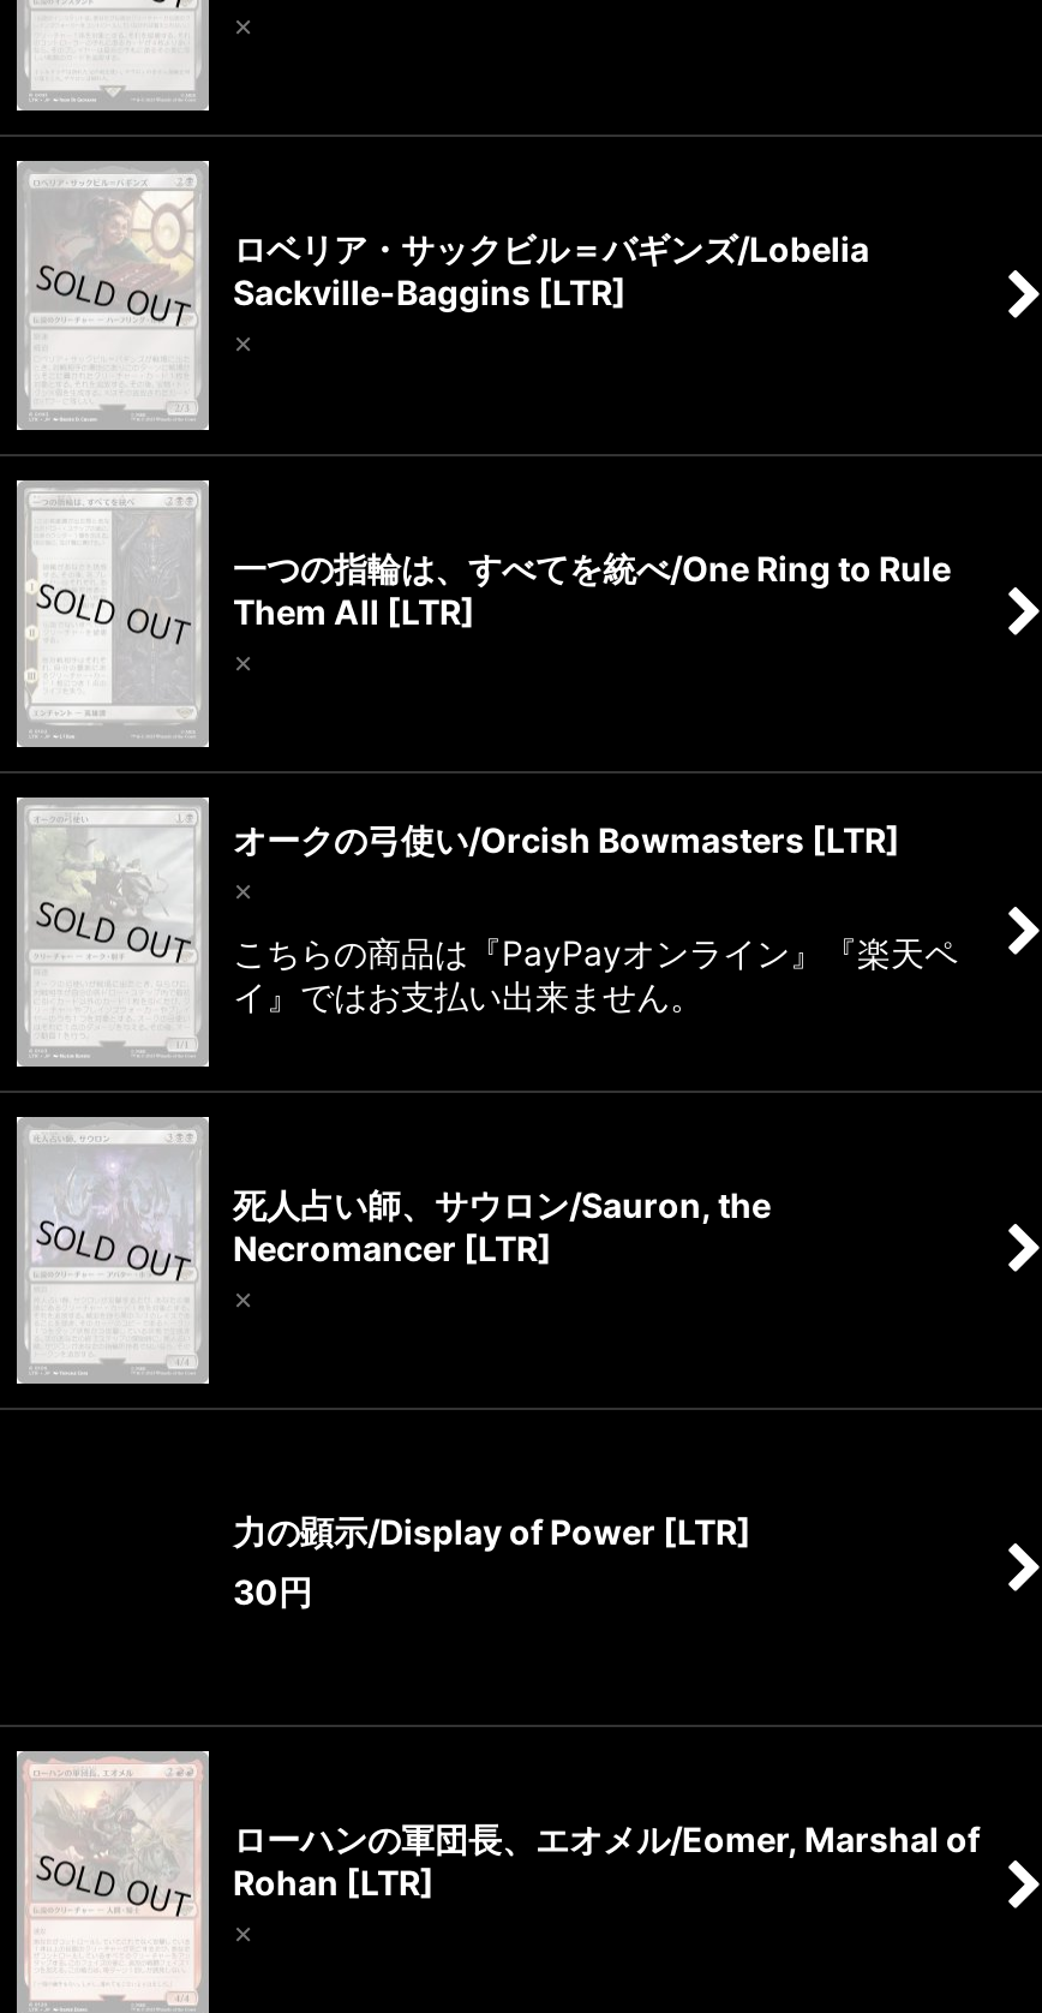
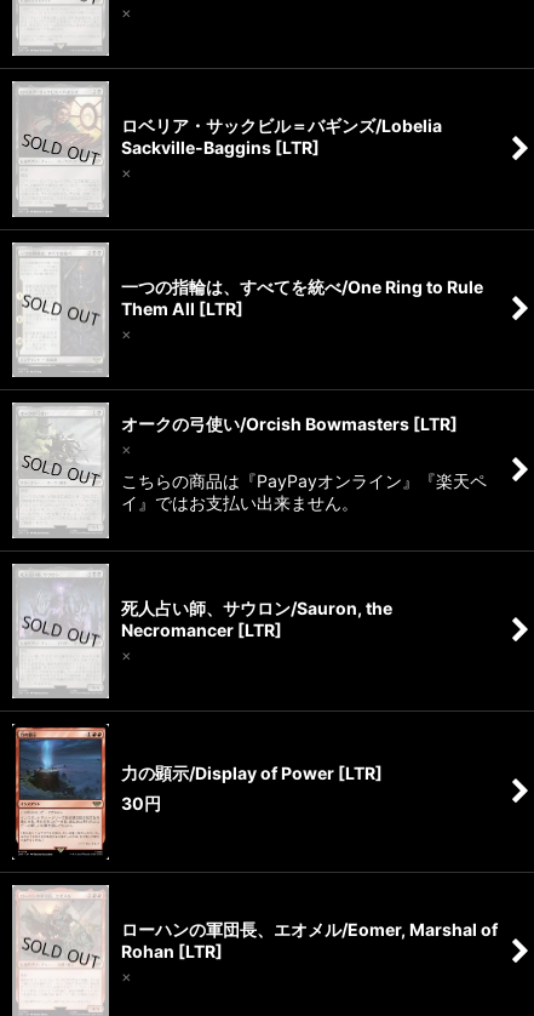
+ [image]
